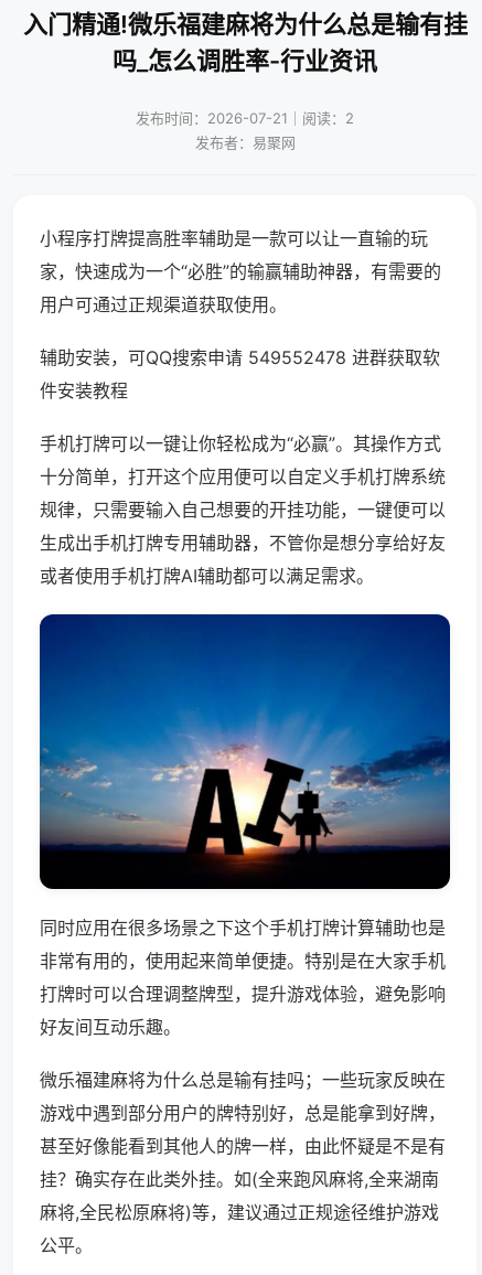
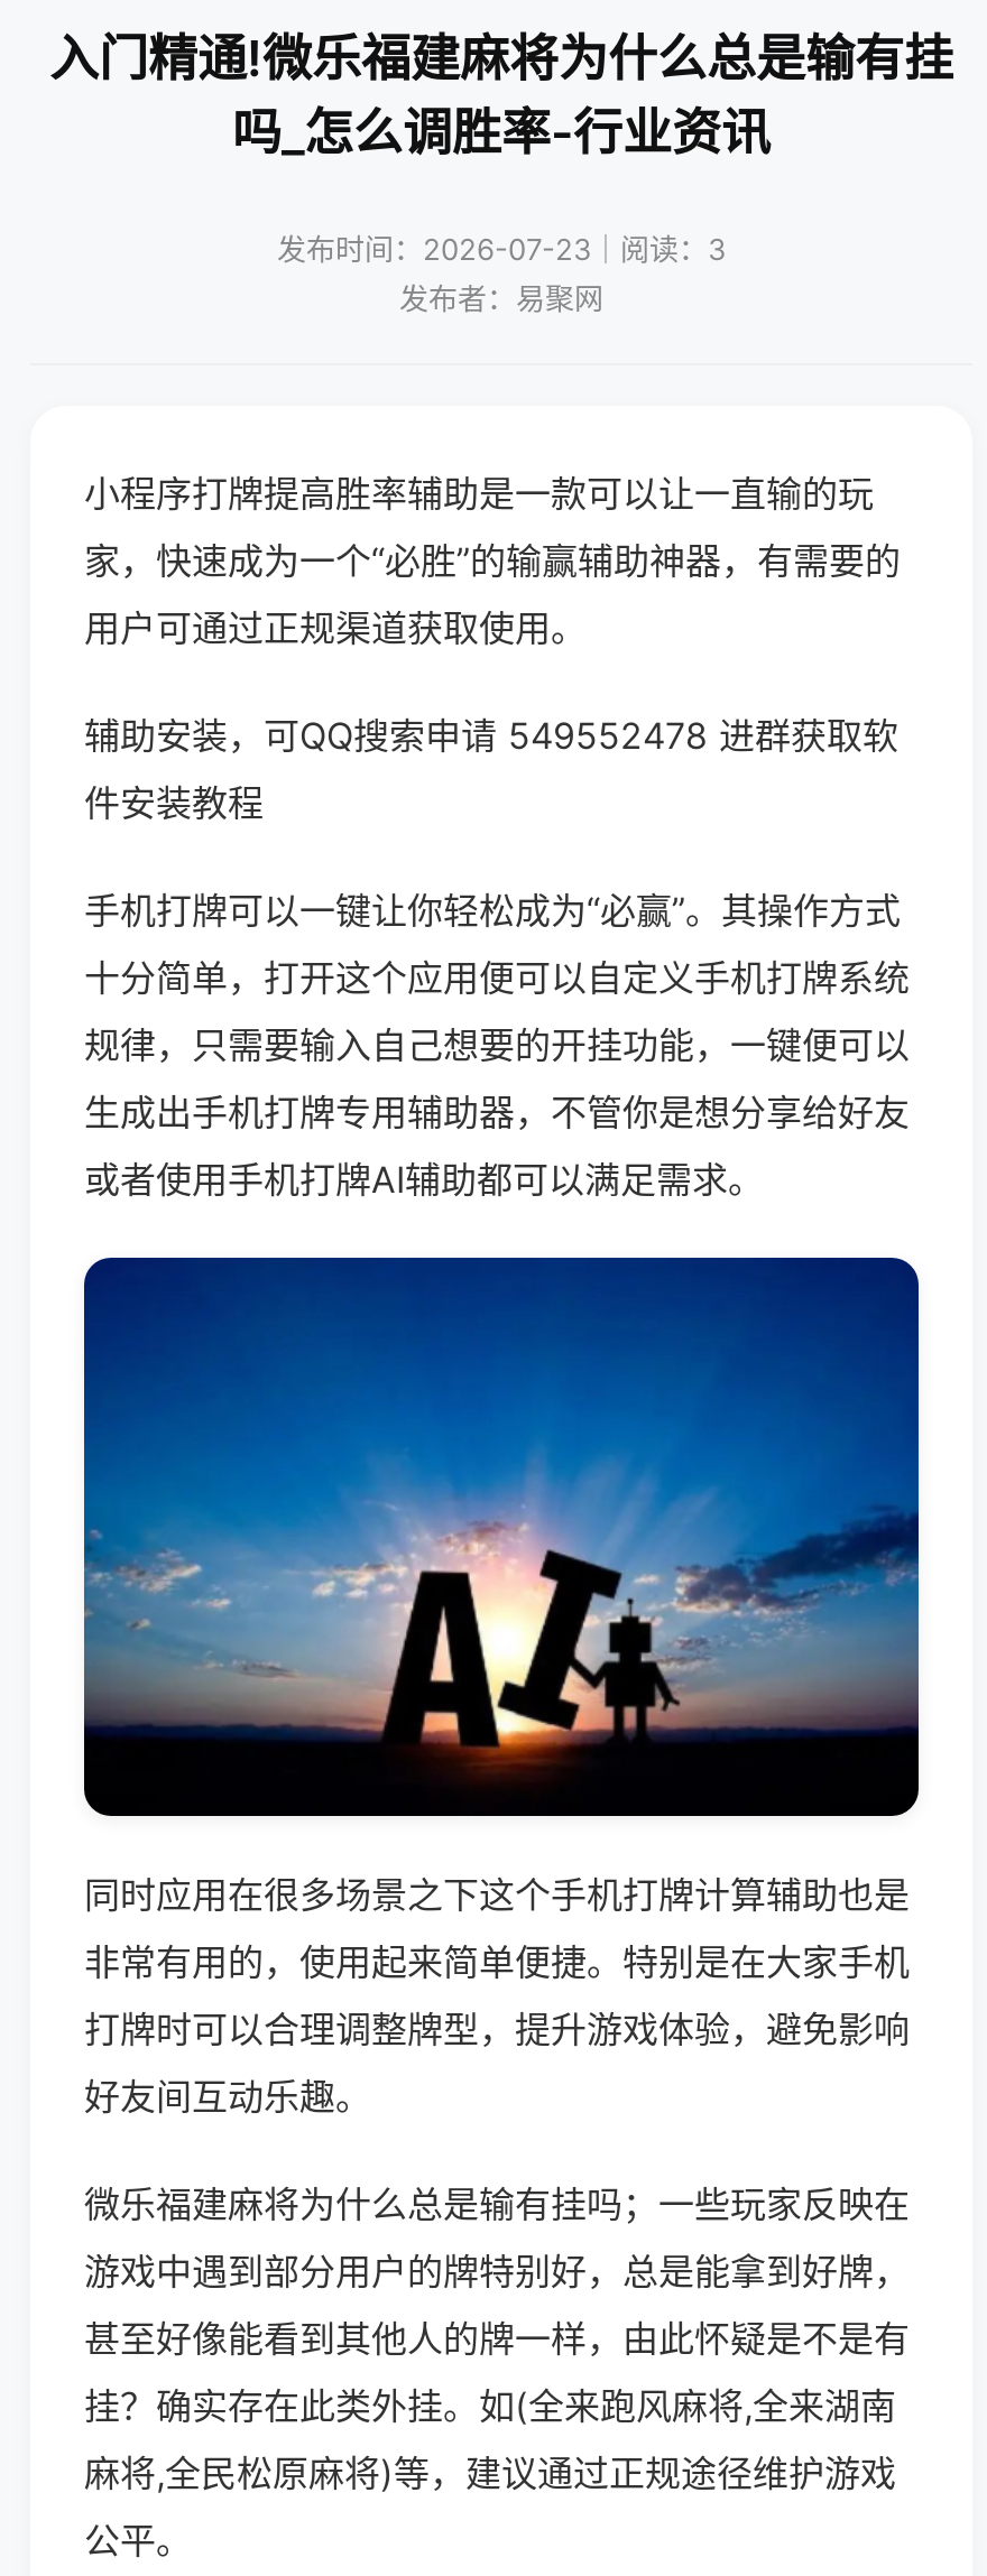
- 发布时间：2026-07-21｜阅读：2
+ 发布时间：2026-07-23｜阅读：3
